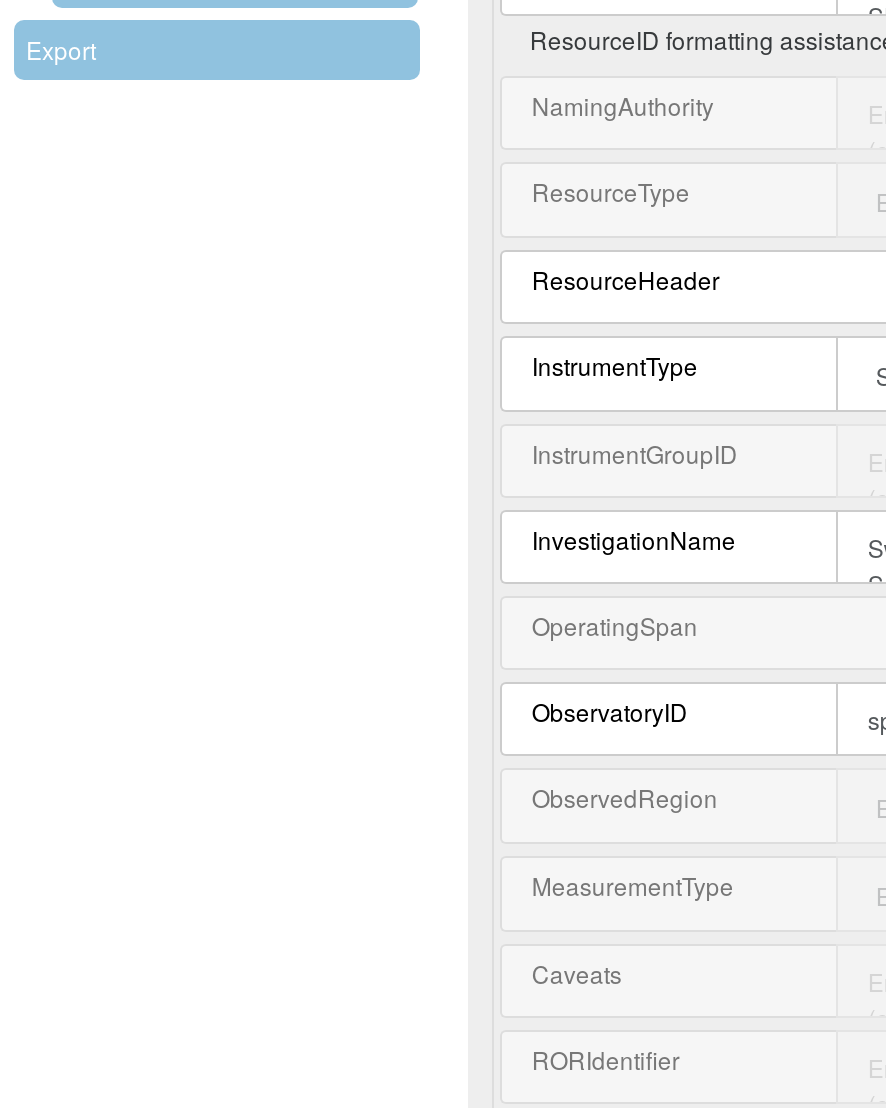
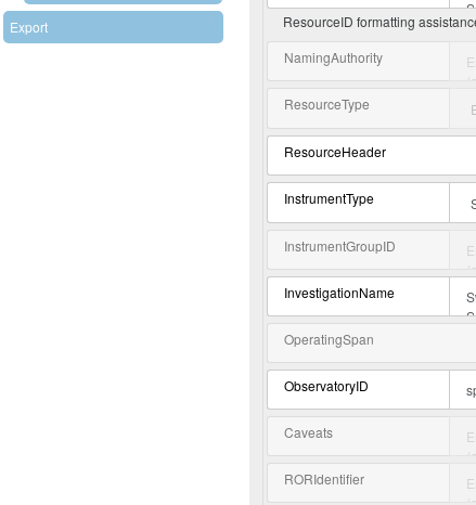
- ObservedRegion
- MeasurementType
